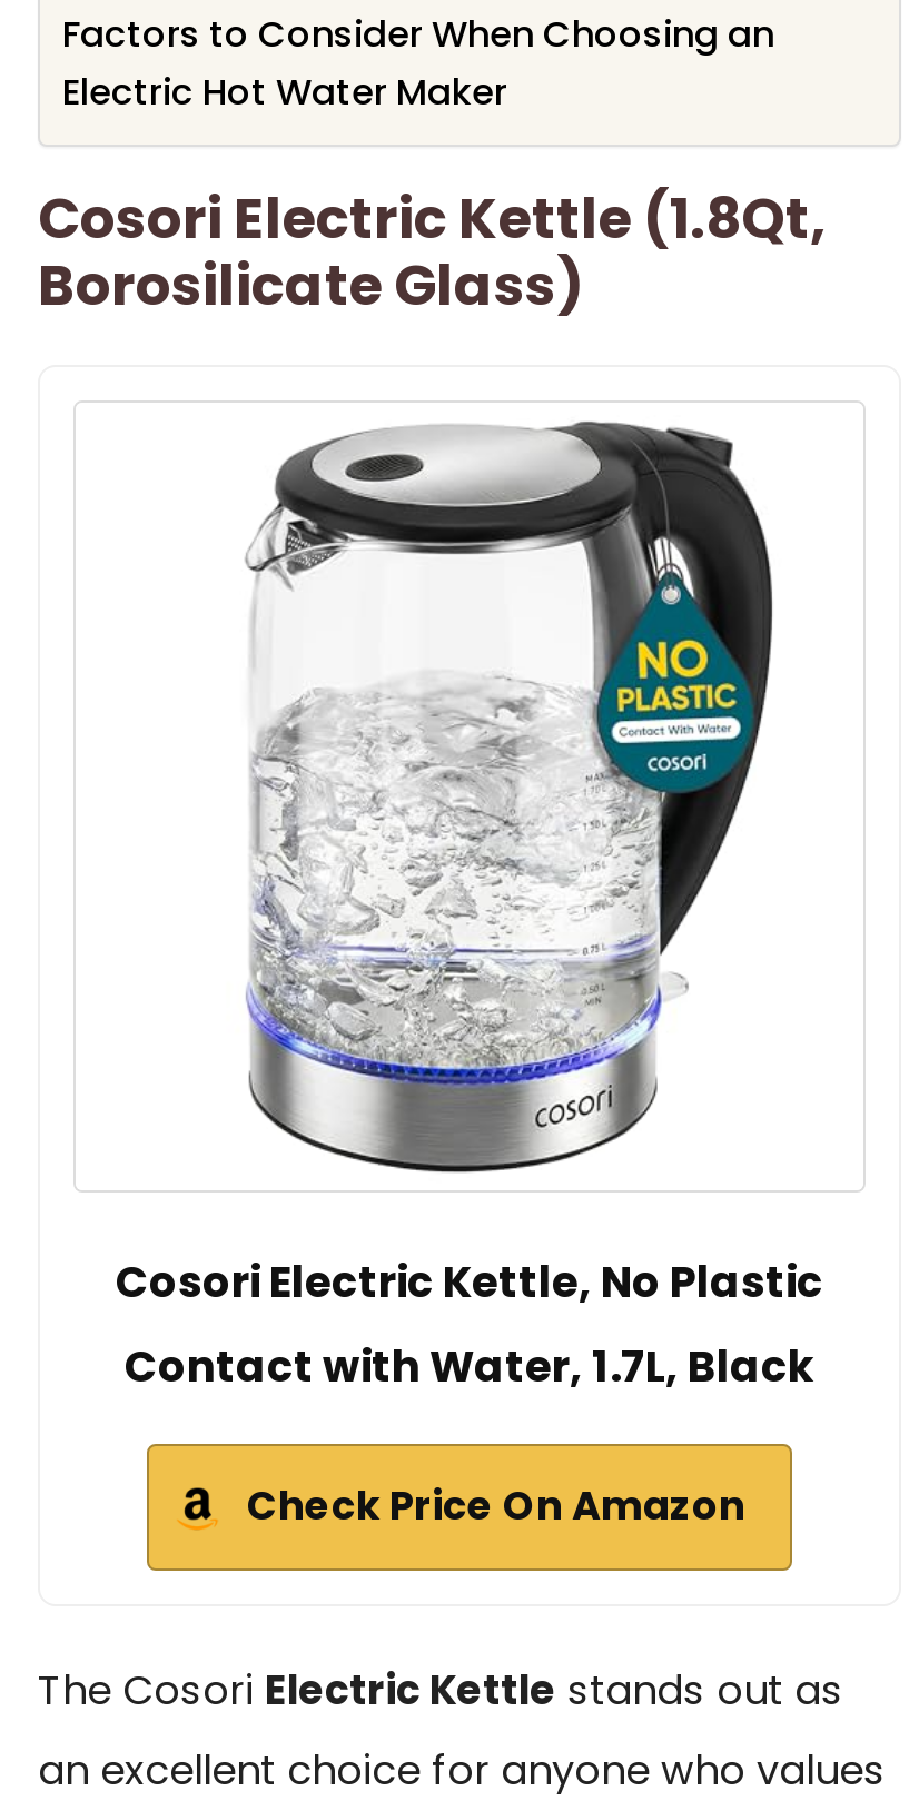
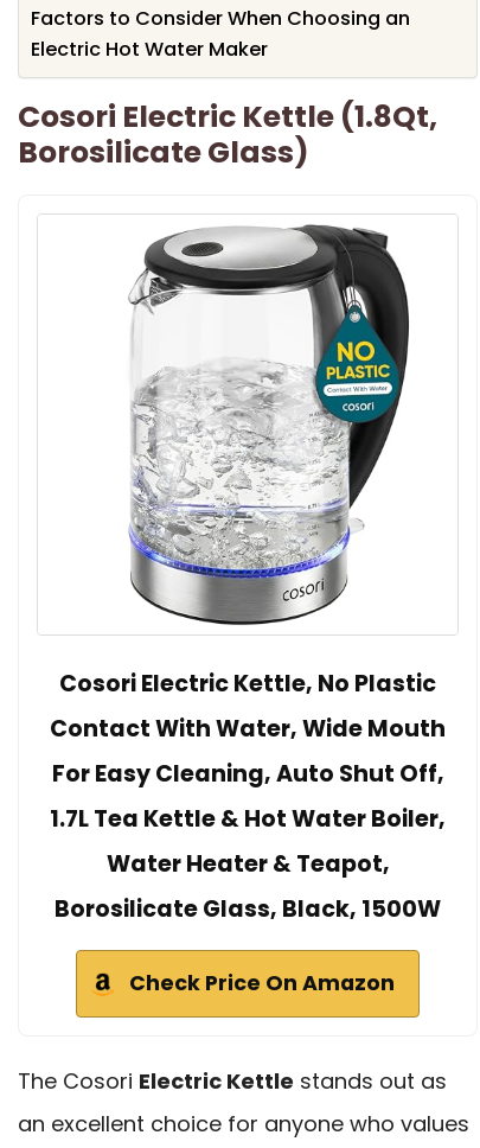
- Contact with Water, 1.7L, Black
+ Contact With Water, Wide Mouth
+ For Easy Cleaning, Auto Shut Off,
+ 1.7L Tea Kettle & Hot Water Boiler,
+ Water Heater & Teapot,
+ Borosilicate Glass, Black, 1500W
